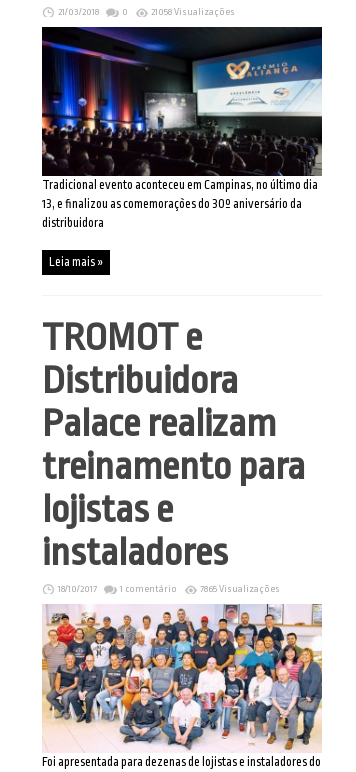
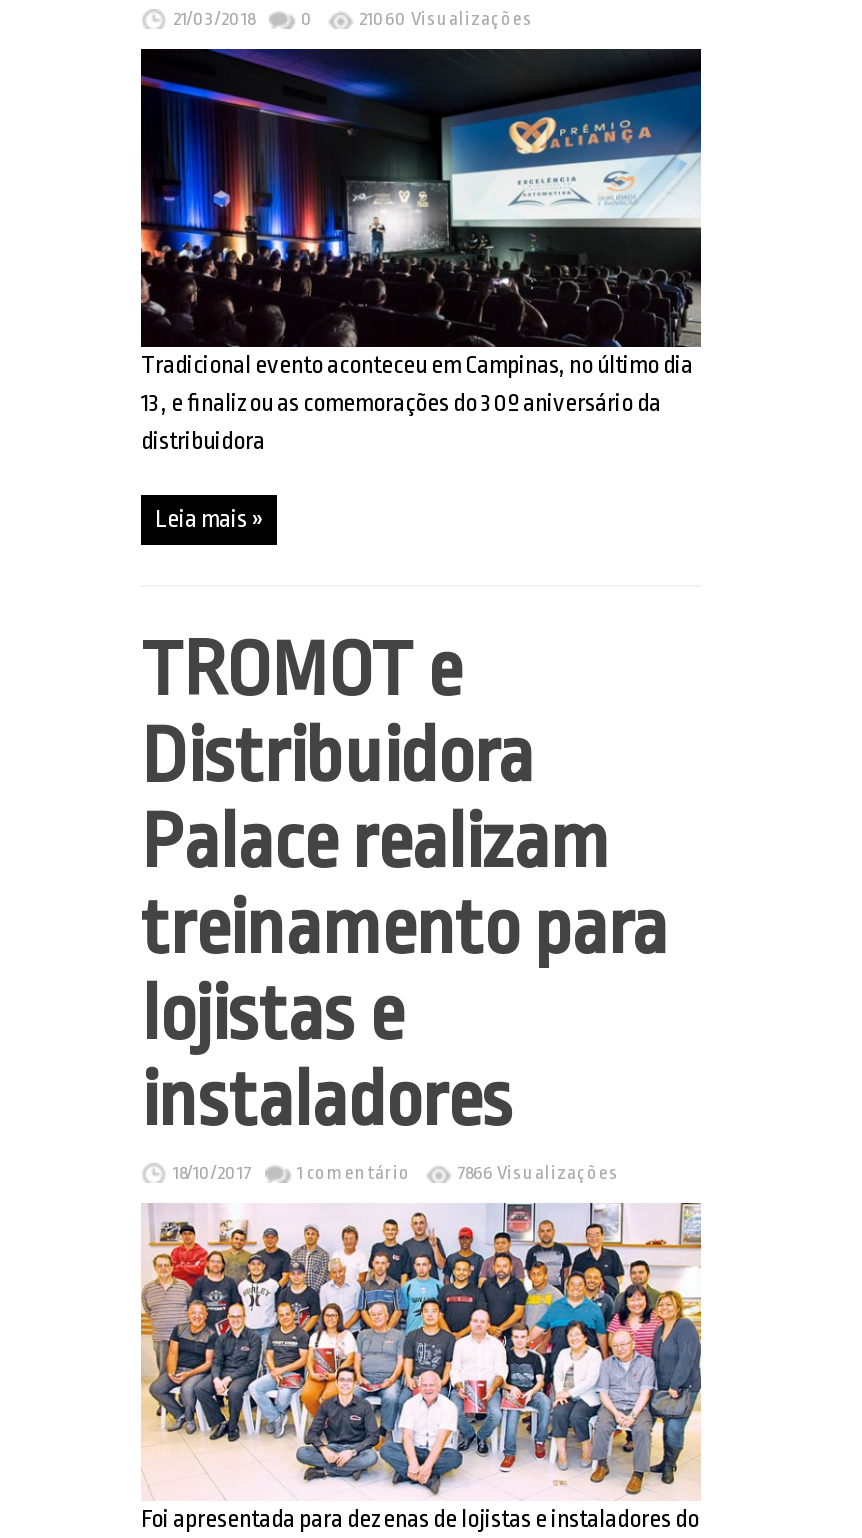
- 21058 Visualizações
+ 21060 Visualizações

- 7865 Visualizações
+ 7866 Visualizações
